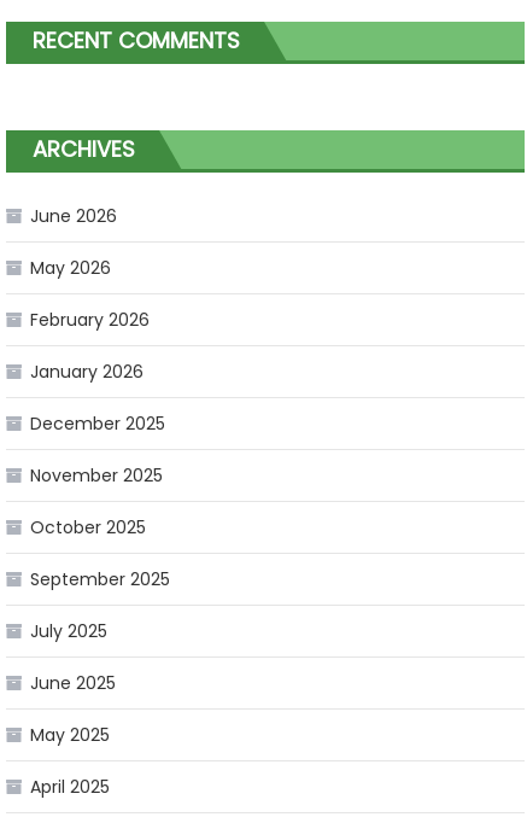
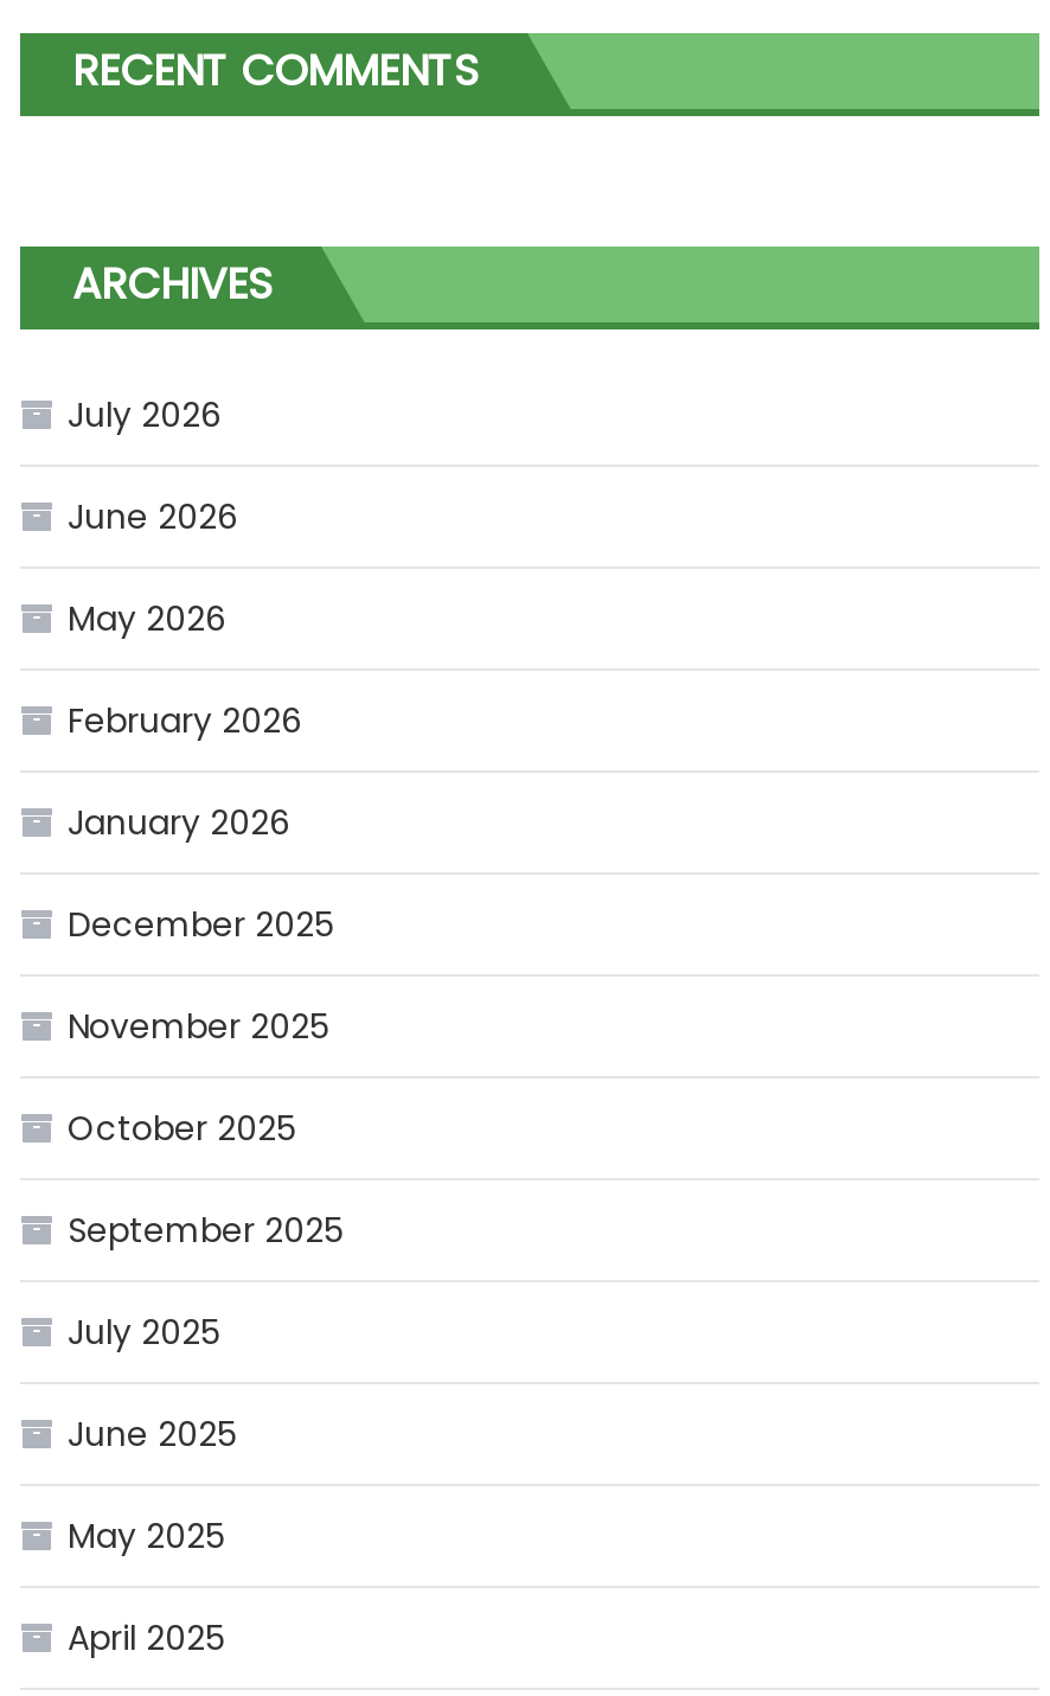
+ July 2026
